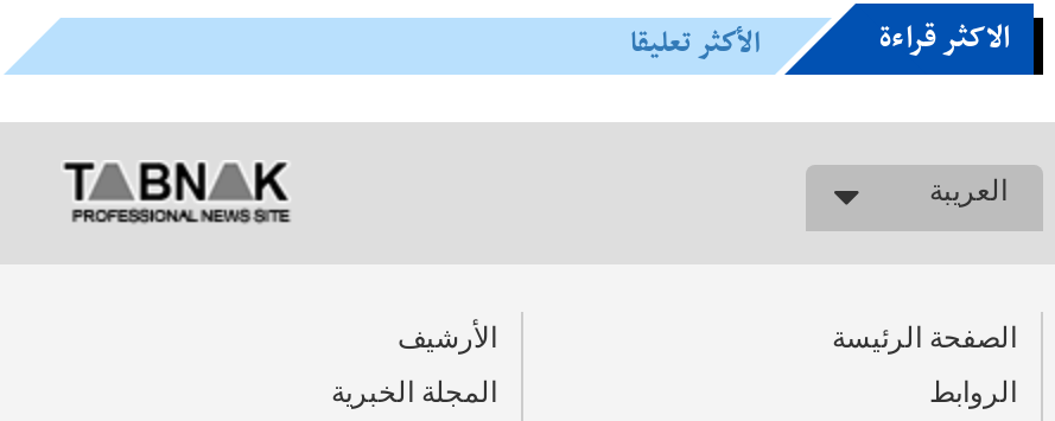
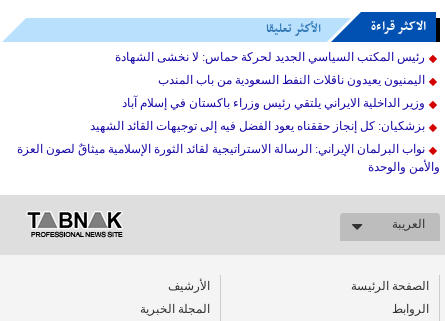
+ رئيس المكتب السياسي الجديد لحركة حماس: لا نخشى الشهادة
+ اليمنيون يعيدون ناقلات النفط السعودية من باب المندب
+ وزير الداخلية الايراني يلتقي رئيس وزراء باكستان في إسلام آباد
+ بزشکیان: كل إنجاز حققناه يعود الفضل فيه إلى توجيهات القائد الشهيد
+ نواب البرلمان الإيراني: الرسالة الاستراتيجية لقائد الثورة الإسلامية ميثاقٌ لصون العزة
+ والأمن والوحدة
